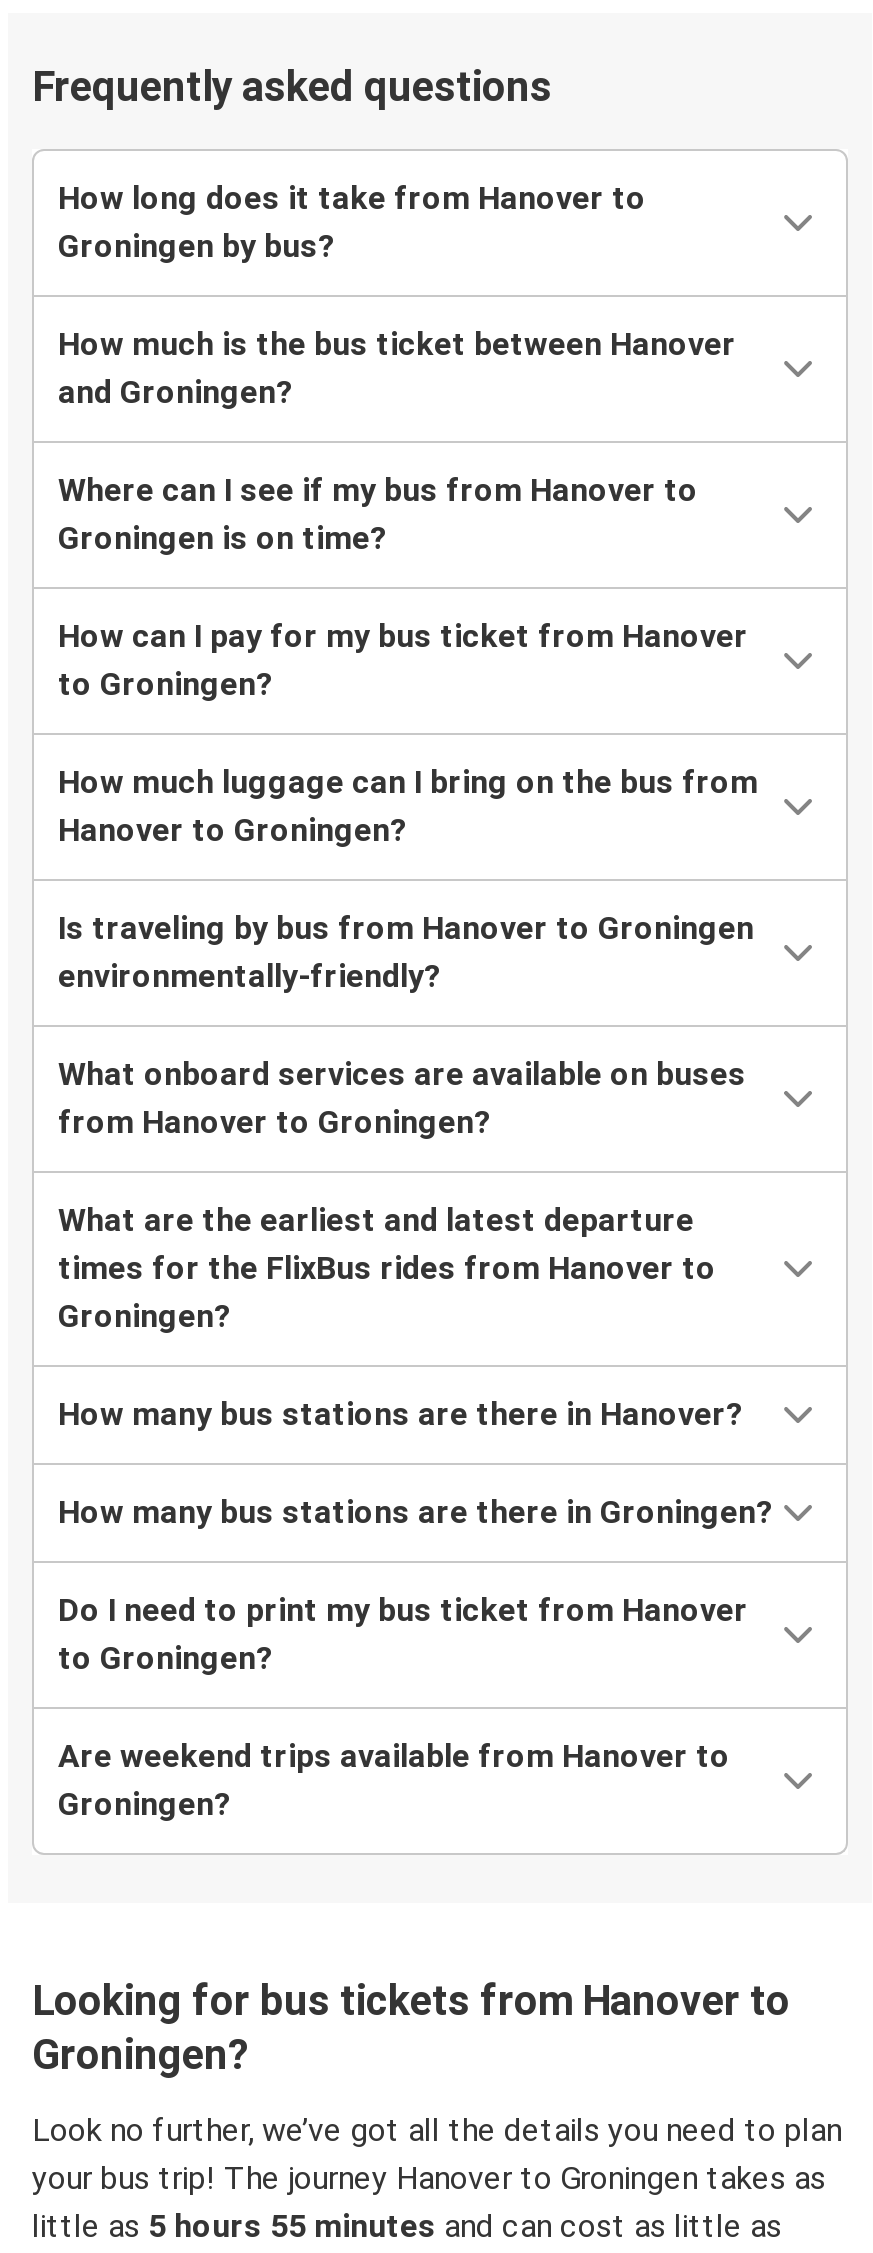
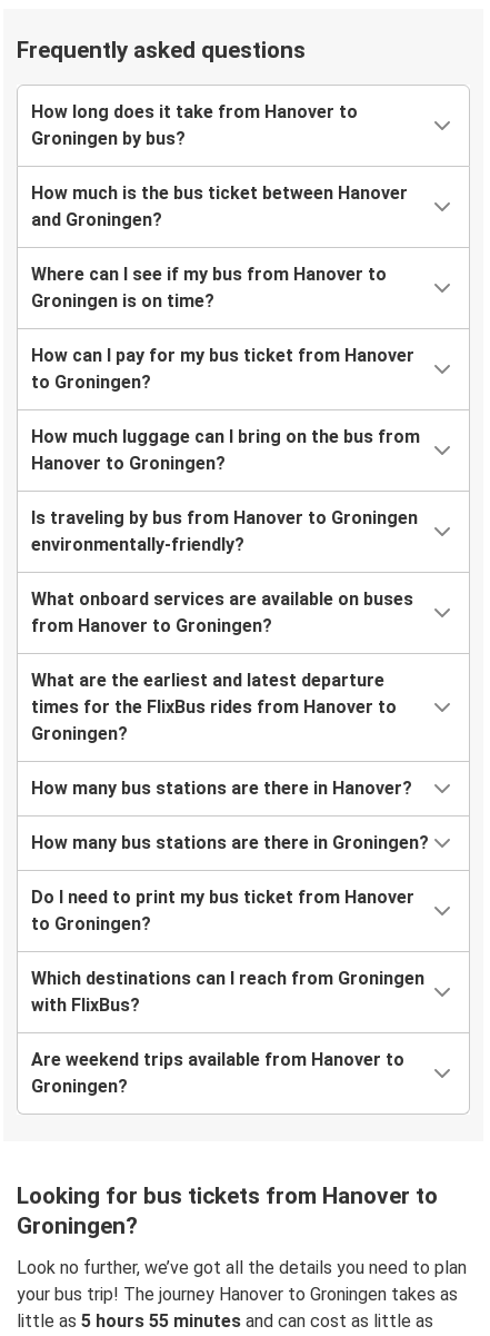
+ Which destinations can I reach from Groningen
+ with FlixBus?
